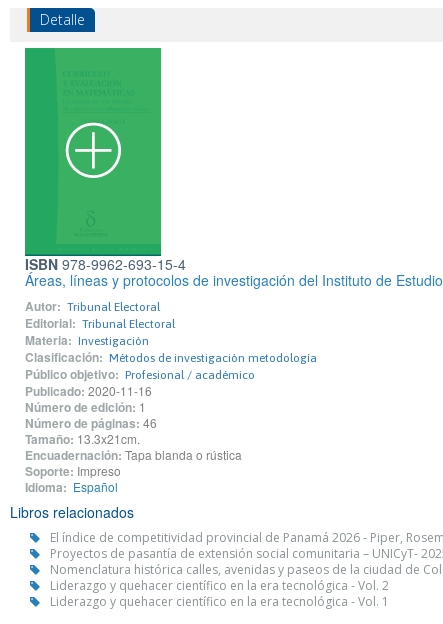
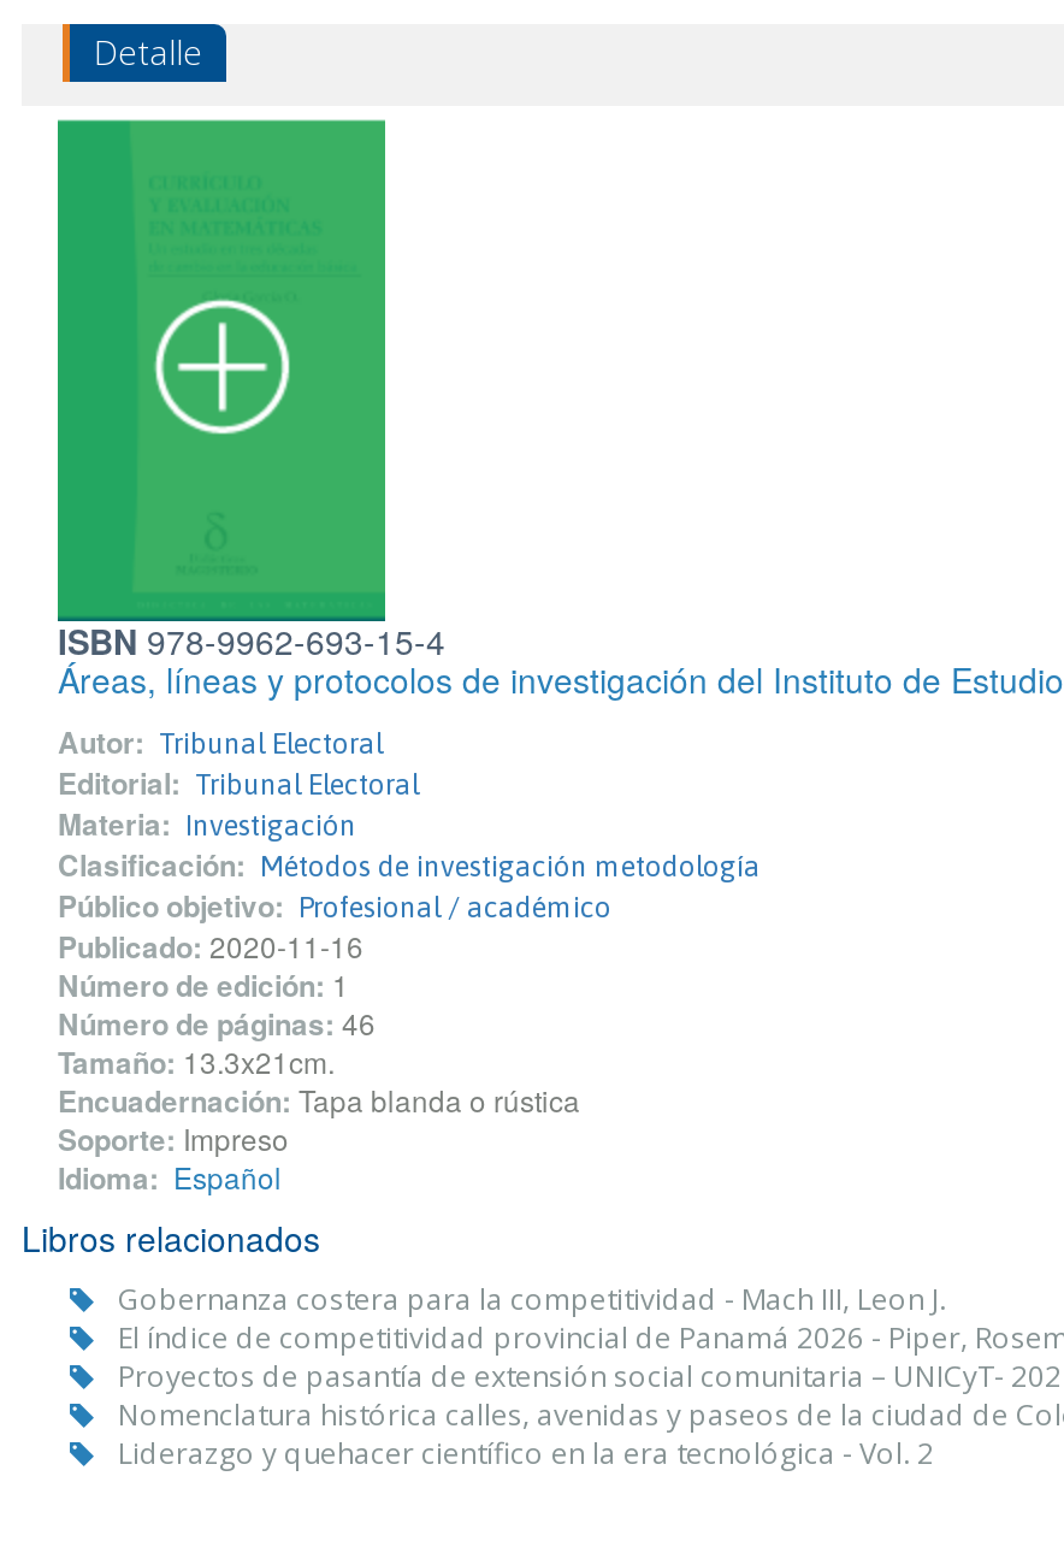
+ Gobernanza costera para la competitividad - Mach III, Leon J.

- Liderazgo y quehacer científico en la era tecnológica - Vol. 1
